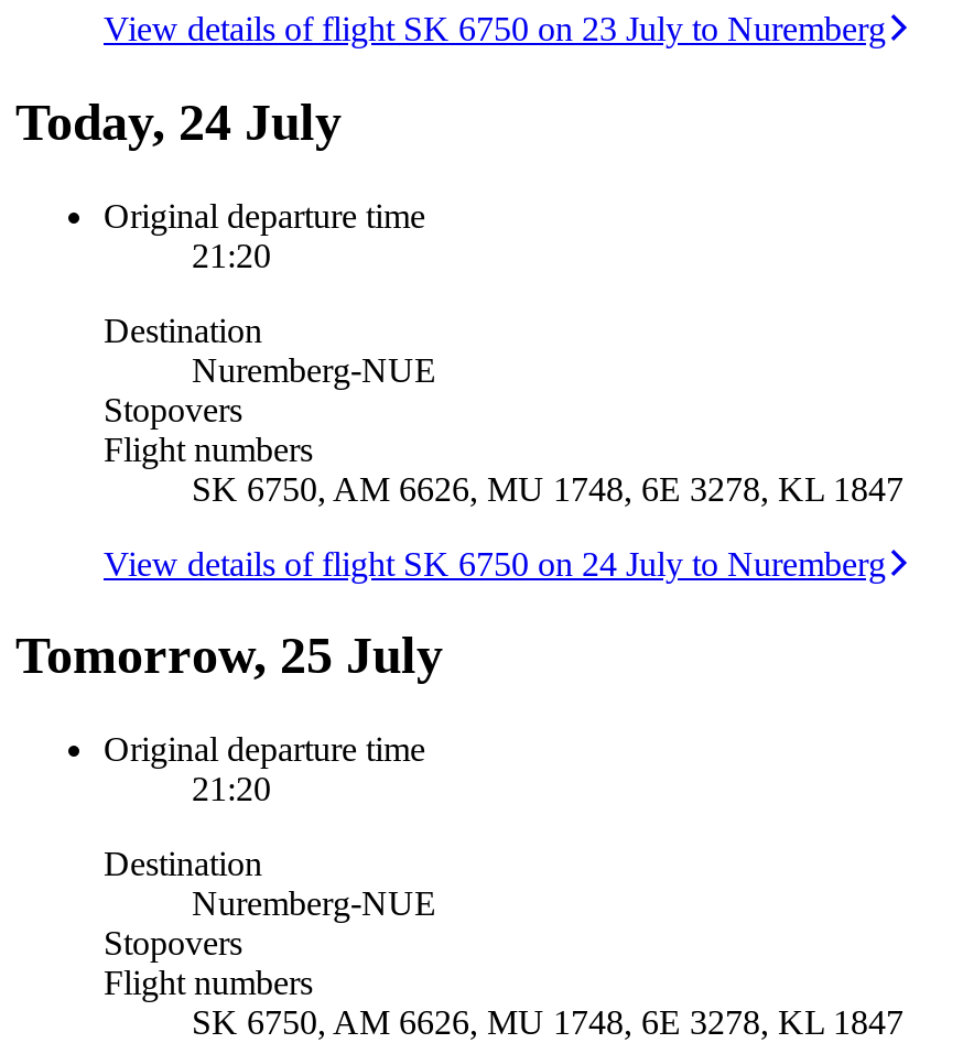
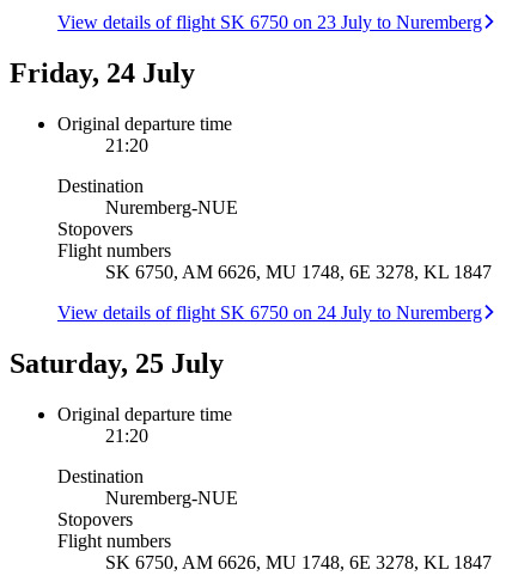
- Today, 24 July
+ Friday, 24 July

- Tomorrow, 25 July
+ Saturday, 25 July
